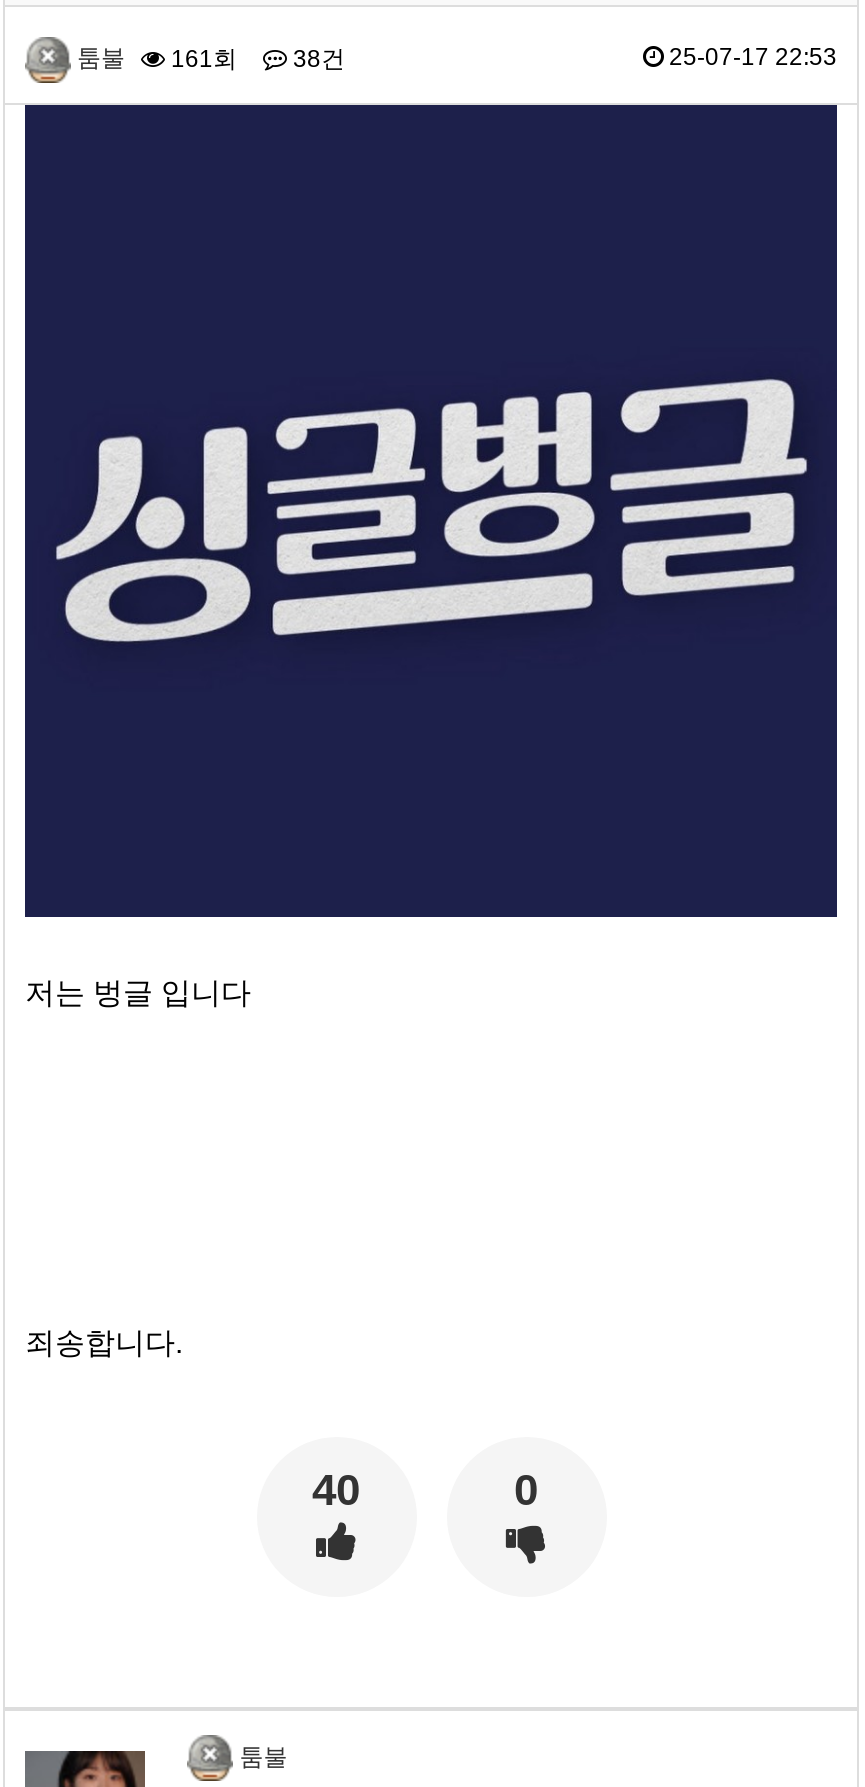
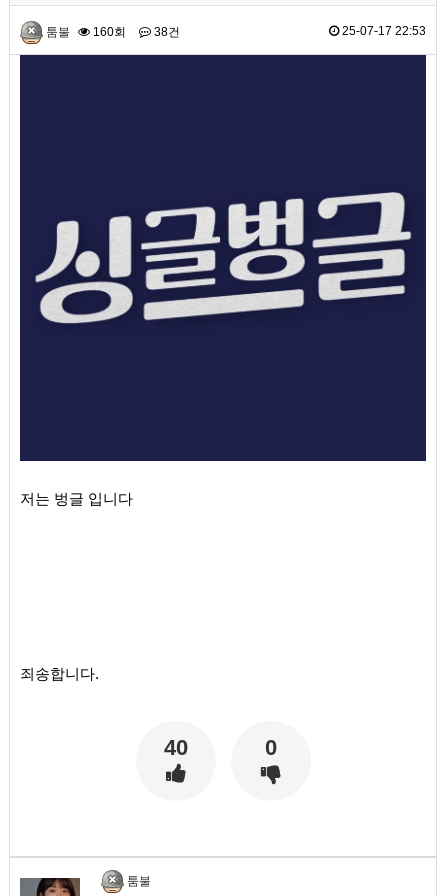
- 161회
+ 160회
